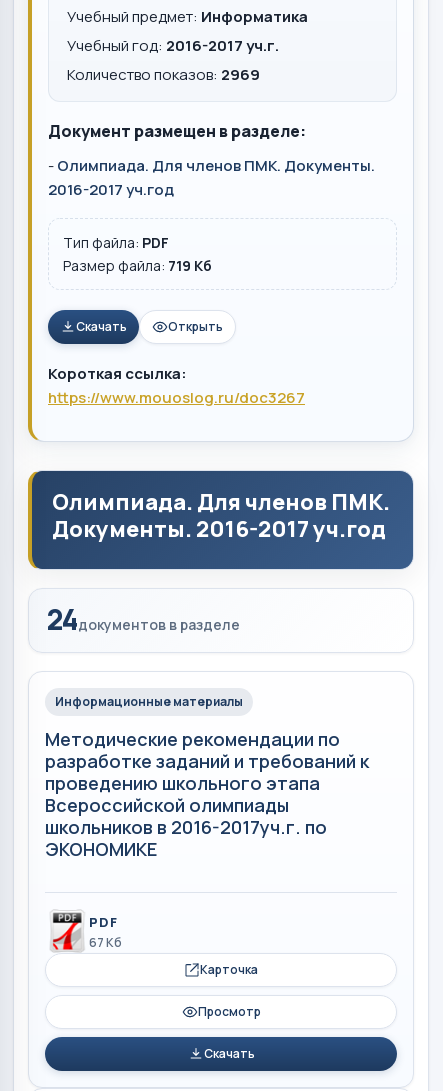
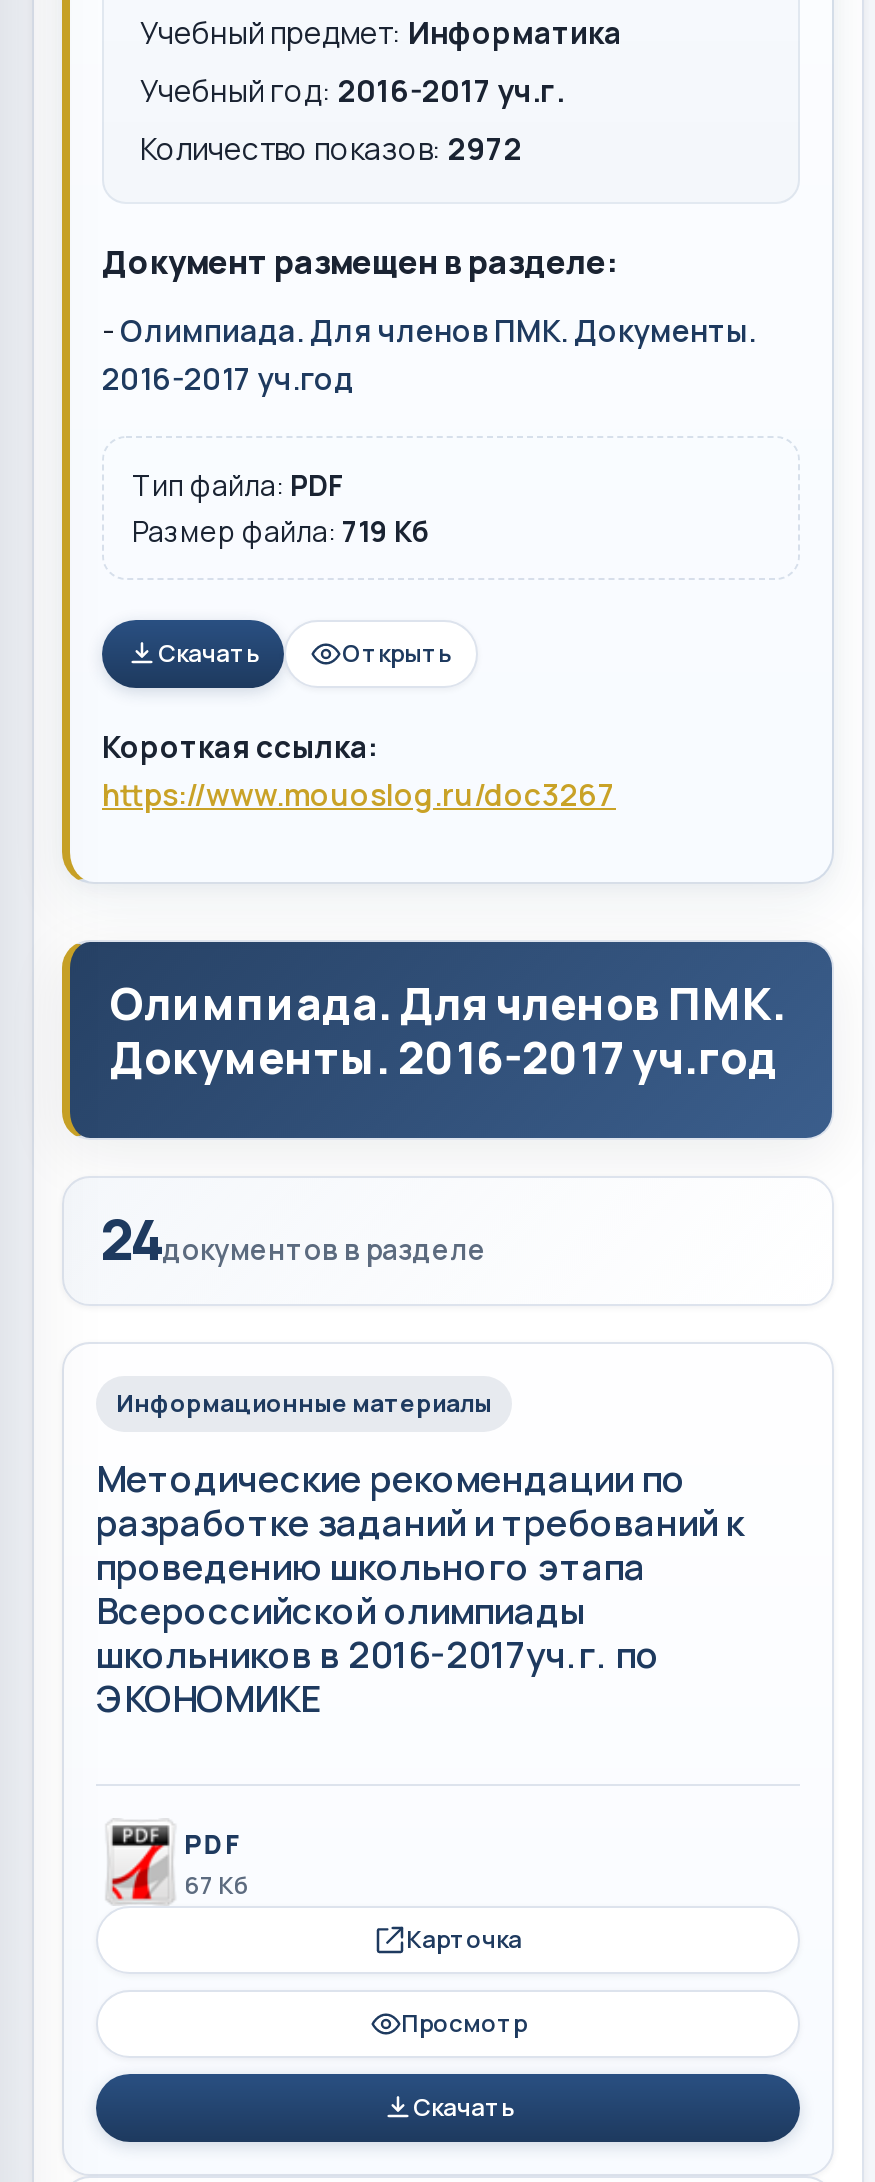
- Количество показов: 2969
+ Количество показов: 2972
